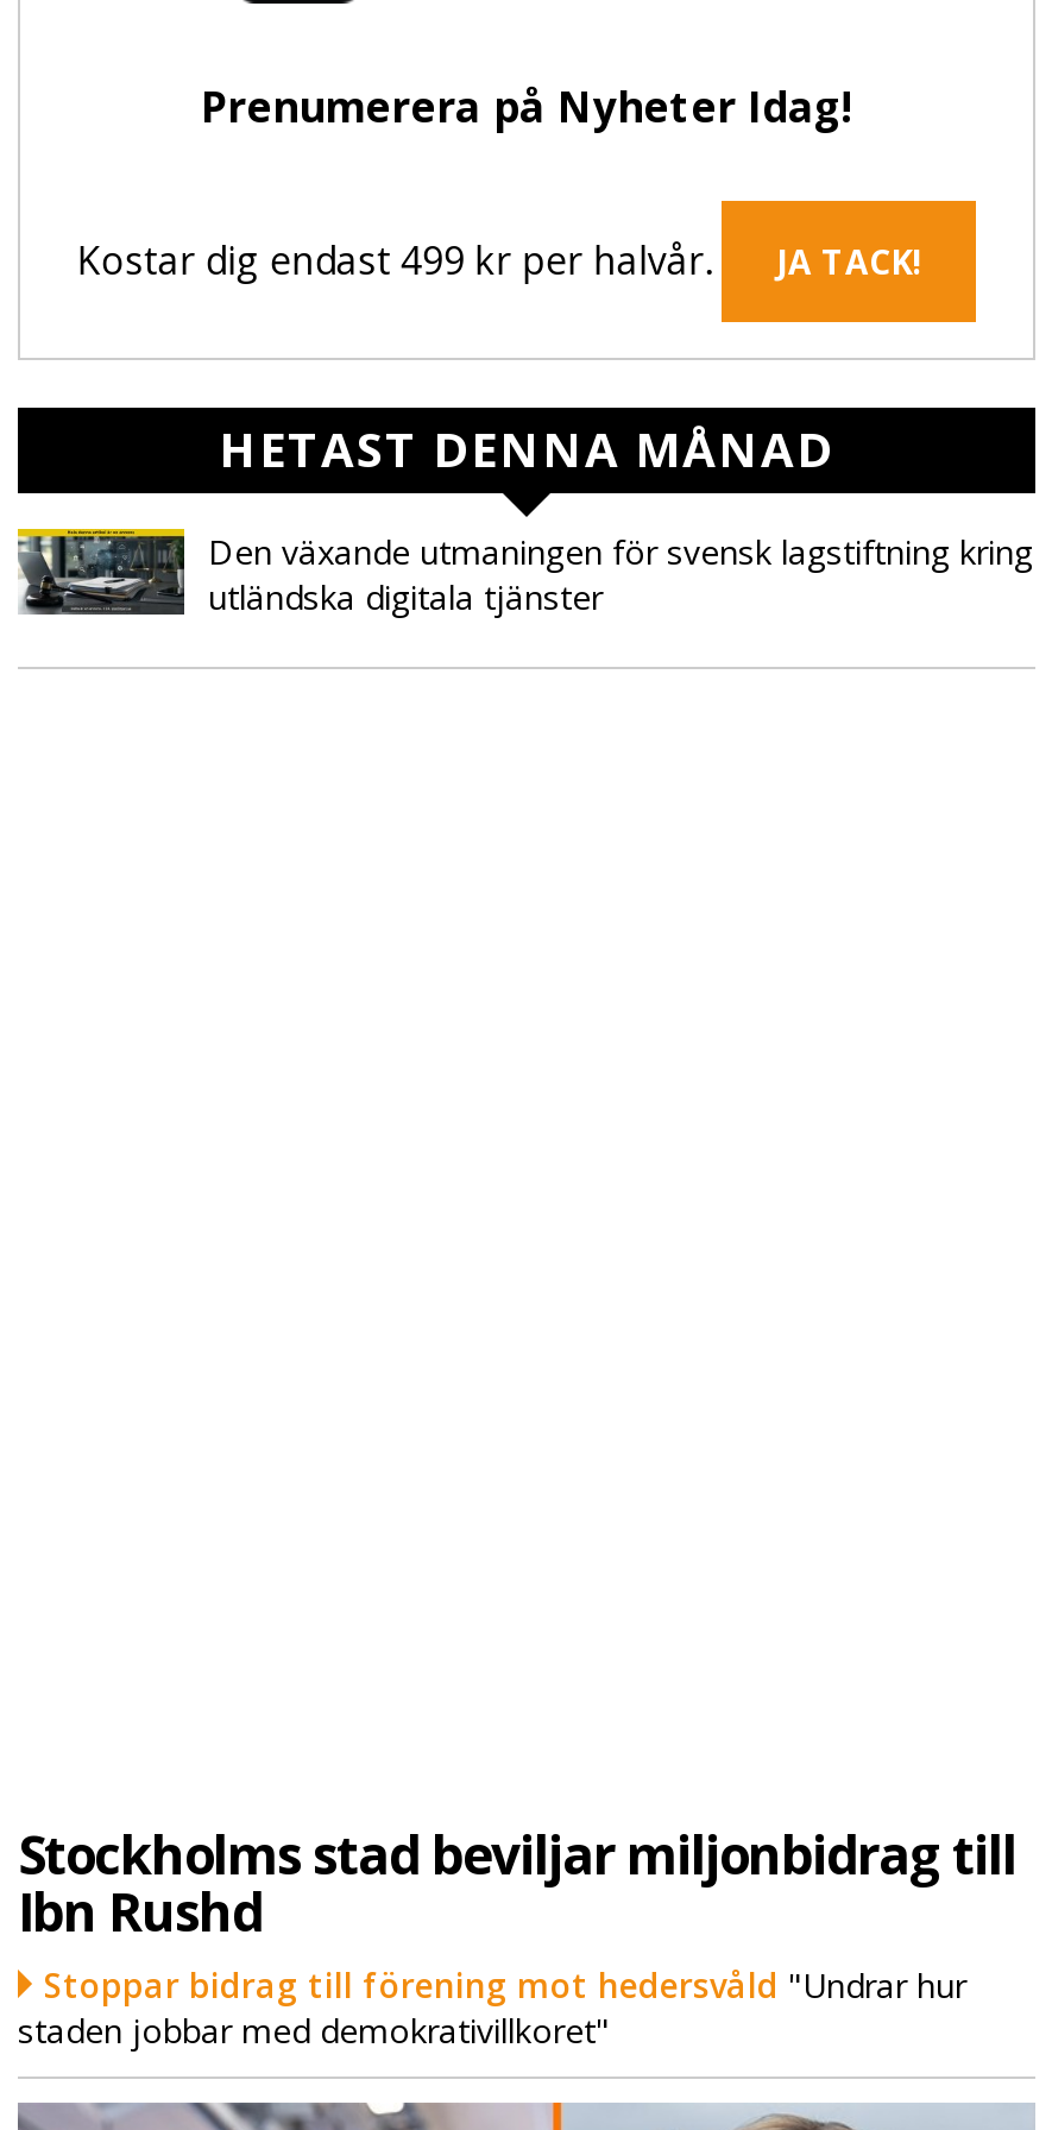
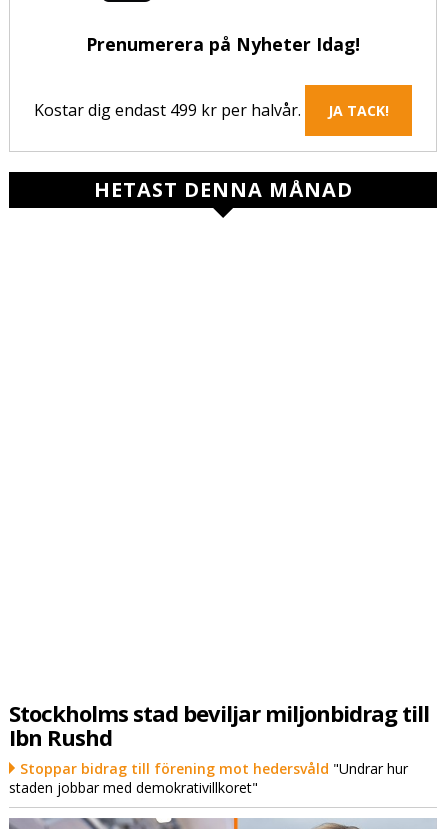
- [image]
- Den växande utmaningen för svensk lagstiftning kring
- utländska digitala tjänster
